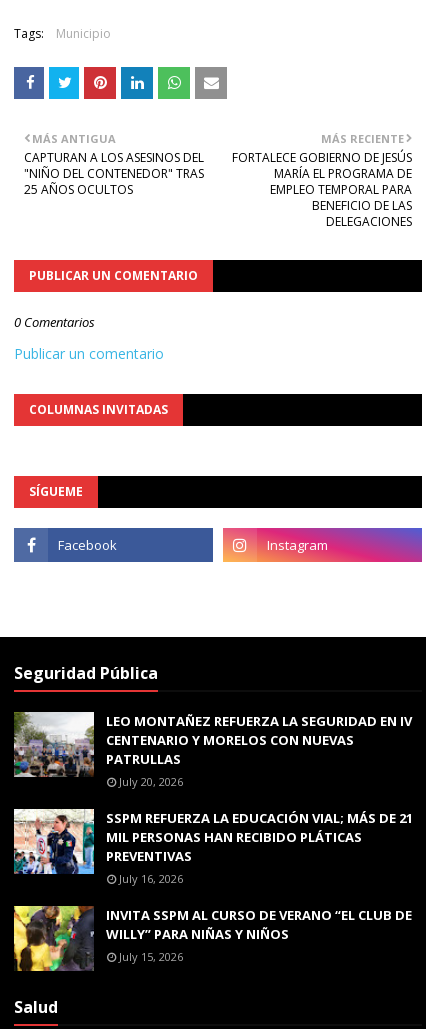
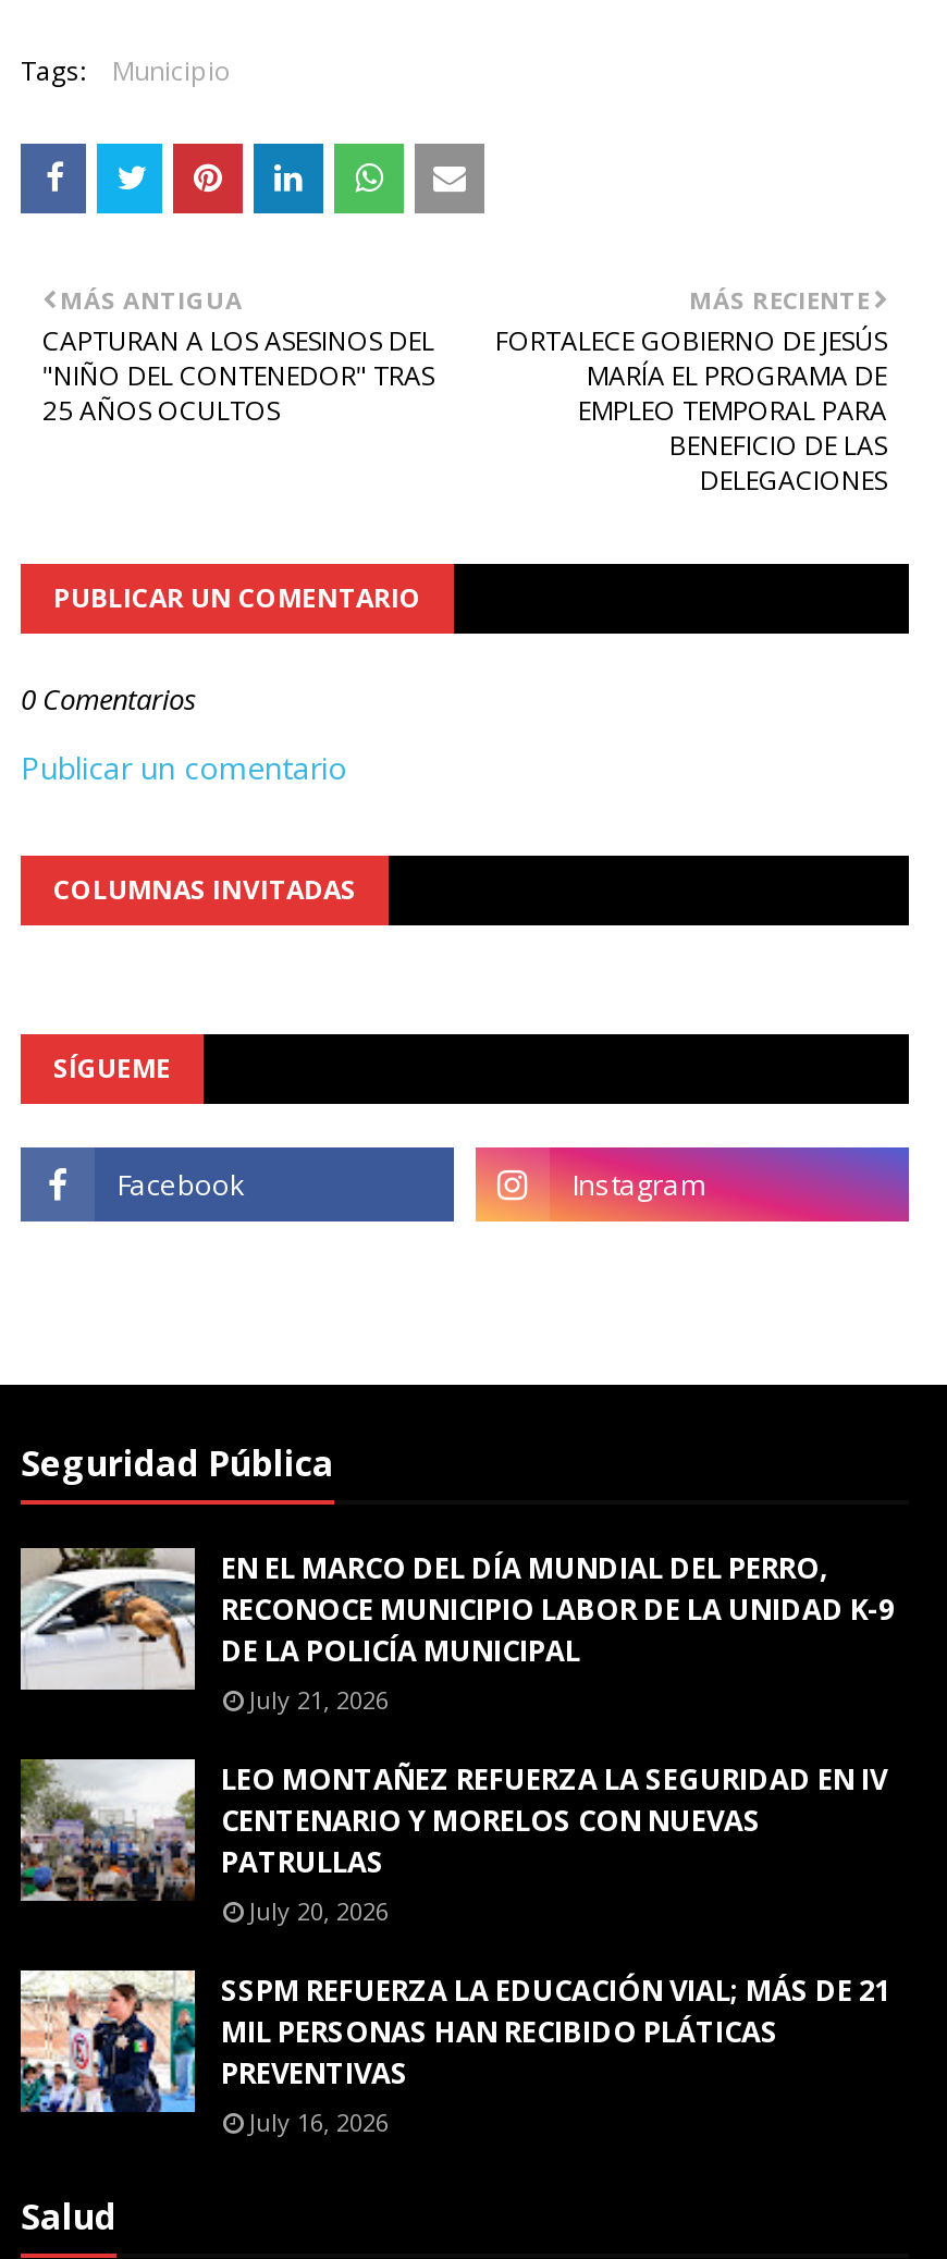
+ [image]
+ EN EL MARCO DEL DÍA MUNDIAL DEL PERRO,
+ RECONOCE MUNICIPIO LABOR DE LA UNIDAD K-9
+ DE LA POLICÍA MUNICIPAL
+ July 21, 2026

moved down: [image] | LEO MONTAÑEZ REFUERZA LA SEGURIDAD EN IV | CENTENARIO Y MORELOS CON NUEVAS | ... | PREVENTIVAS | July 16, 2026

- [image]
- INVITA SSPM AL CURSO DE VERANO “EL CLUB DE
- WILLY” PARA NIÑAS Y NIÑOS
- July 15, 2026
